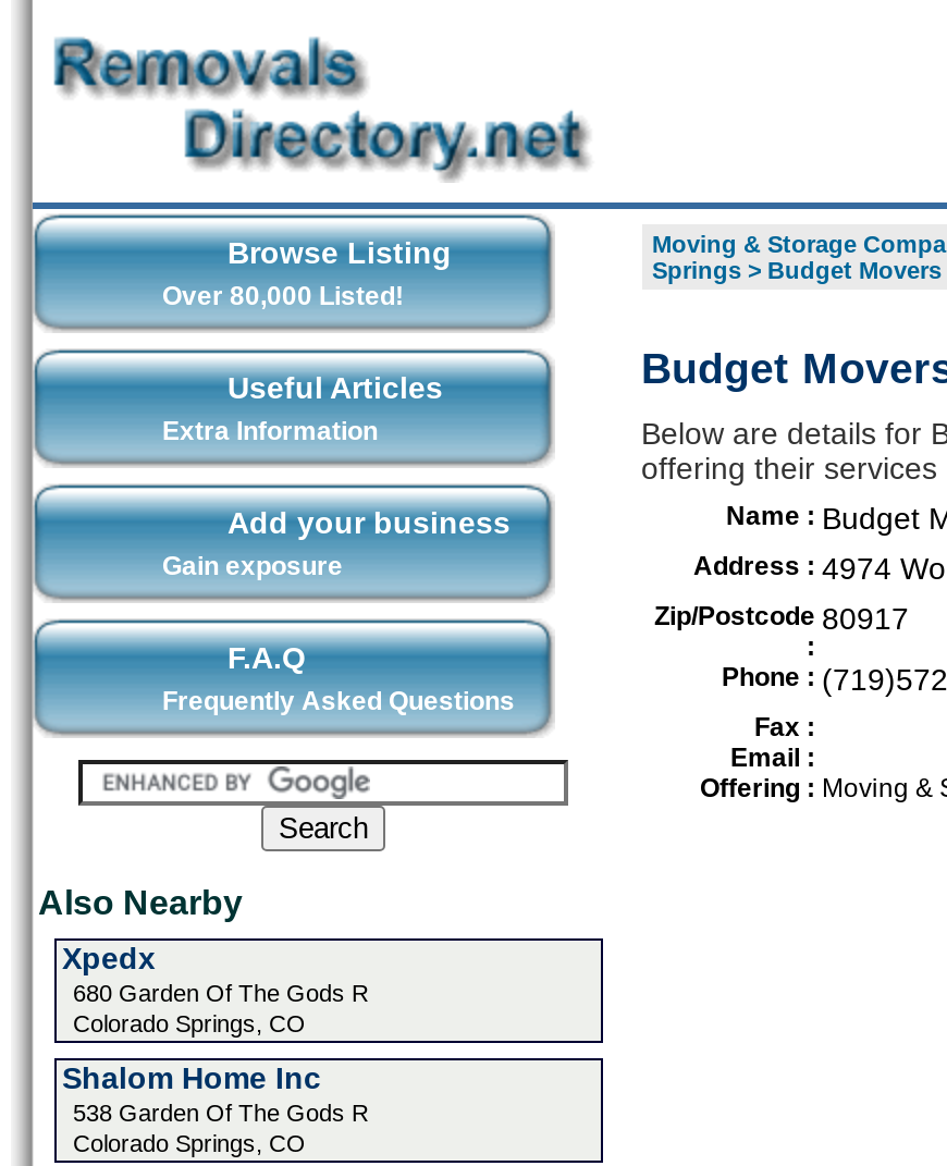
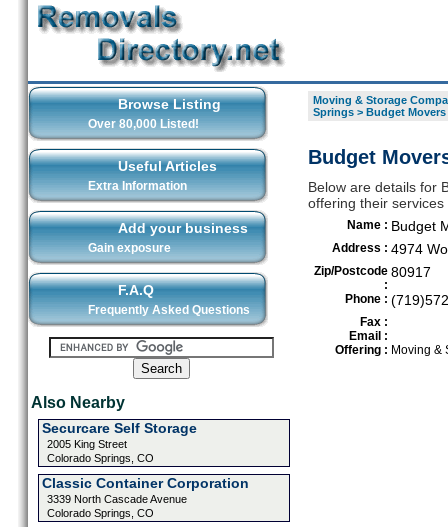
- Xpedx
- 680 Garden Of The Gods R
+ Securcare Self Storage
+ 2005 King Street

- Shalom Home Inc
- 538 Garden Of The Gods R
+ Classic Container Corporation
+ 3339 North Cascade Avenue
